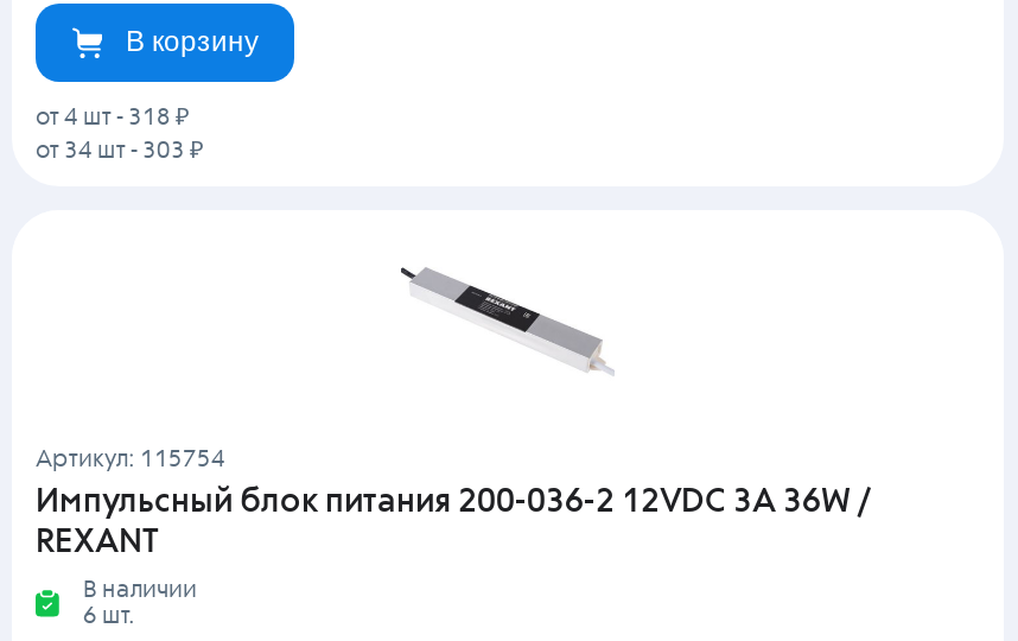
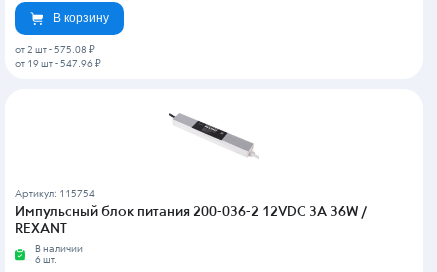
- от 4 шт - 318 ₽
+ от 2 шт - 575.08 ₽

- от 34 шт - 303 ₽
+ от 19 шт - 547.96 ₽
